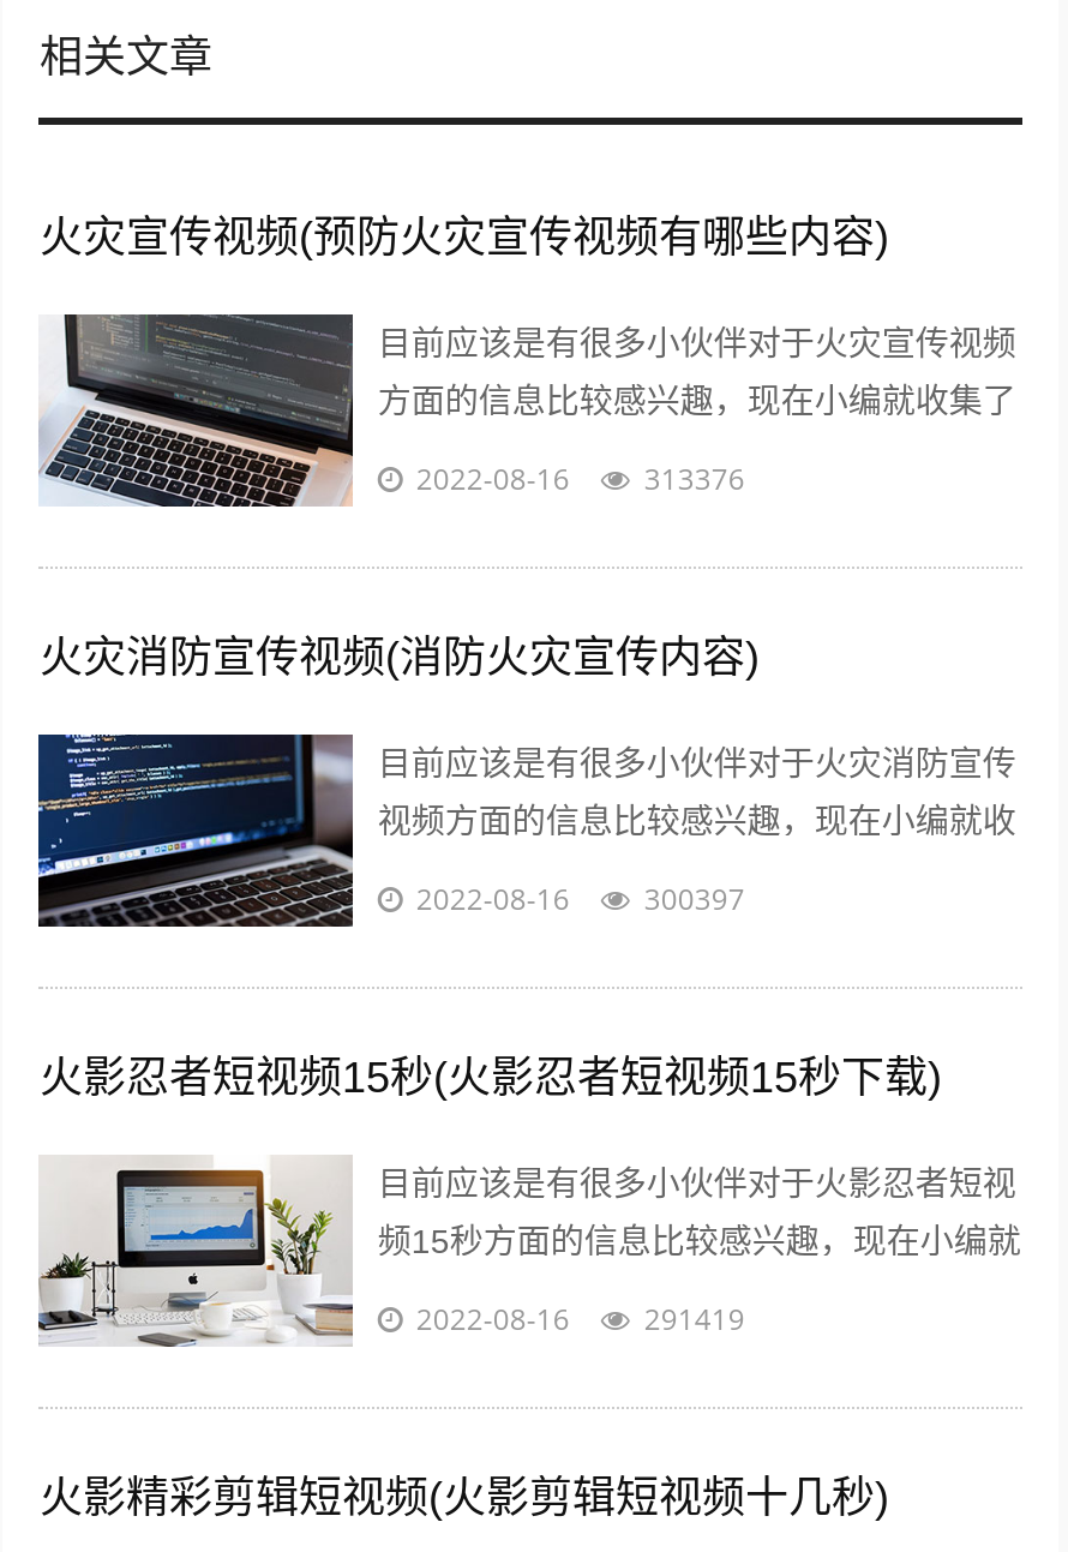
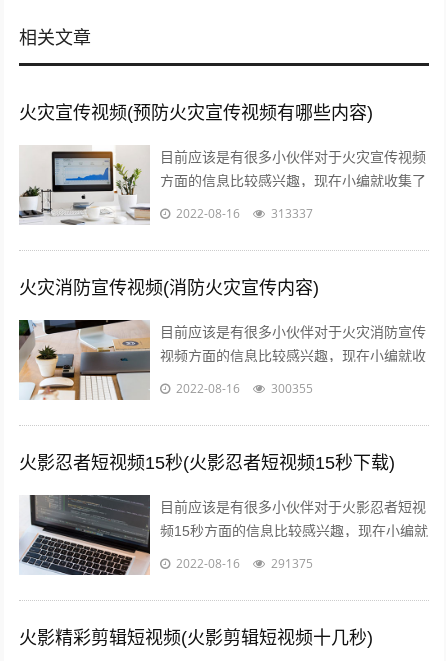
moved down: [image]

- 313376
+ 313337

- [image]
+ [image]

- 300397
+ 300355

moved up: [image]

- 291419
+ 291375
